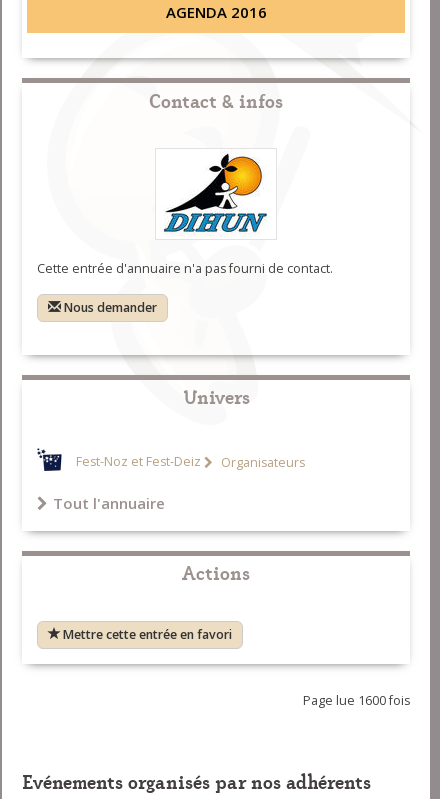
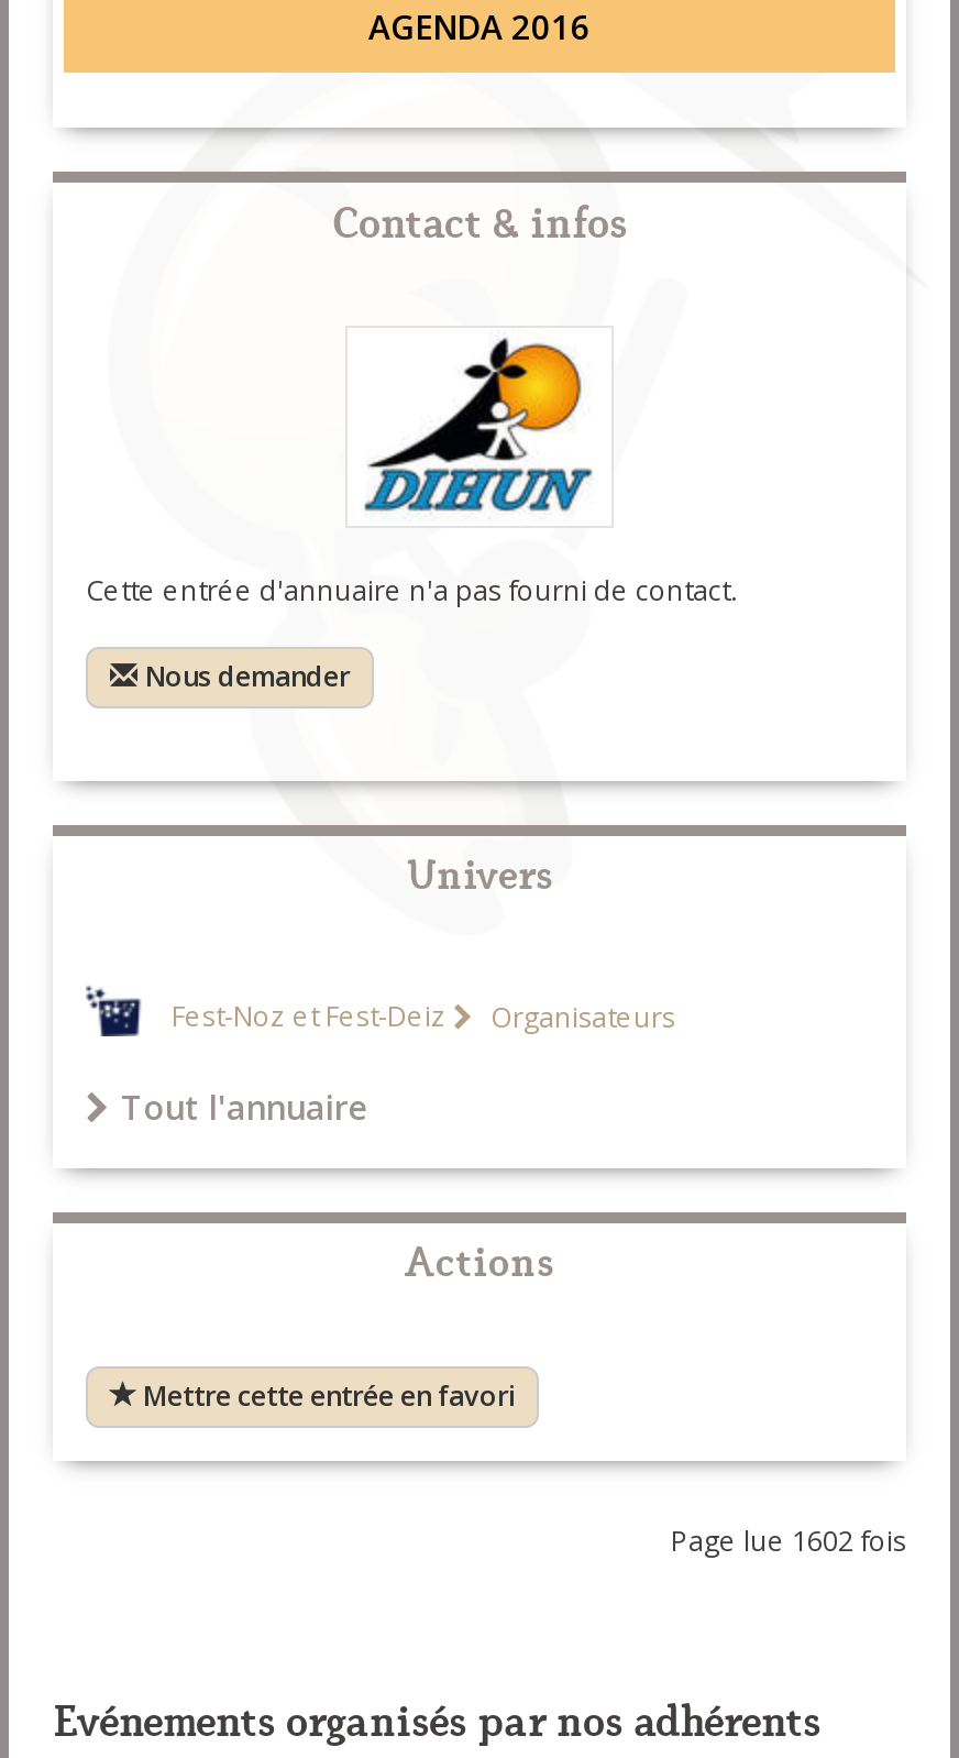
- Page lue 1600 fois
+ Page lue 1602 fois
